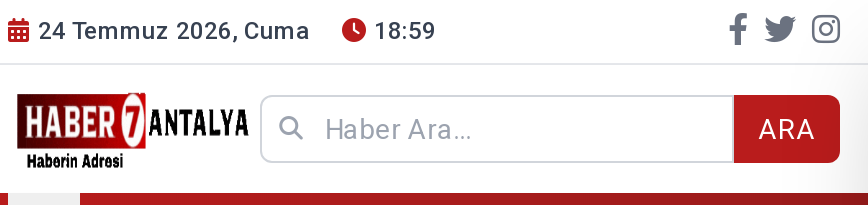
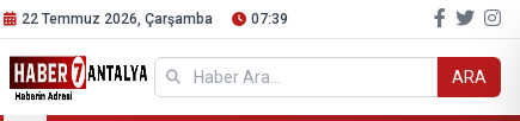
- 24 Temmuz 2026, Cuma
+ 22 Temmuz 2026, Çarşamba

- 18:59
+ 07:39
